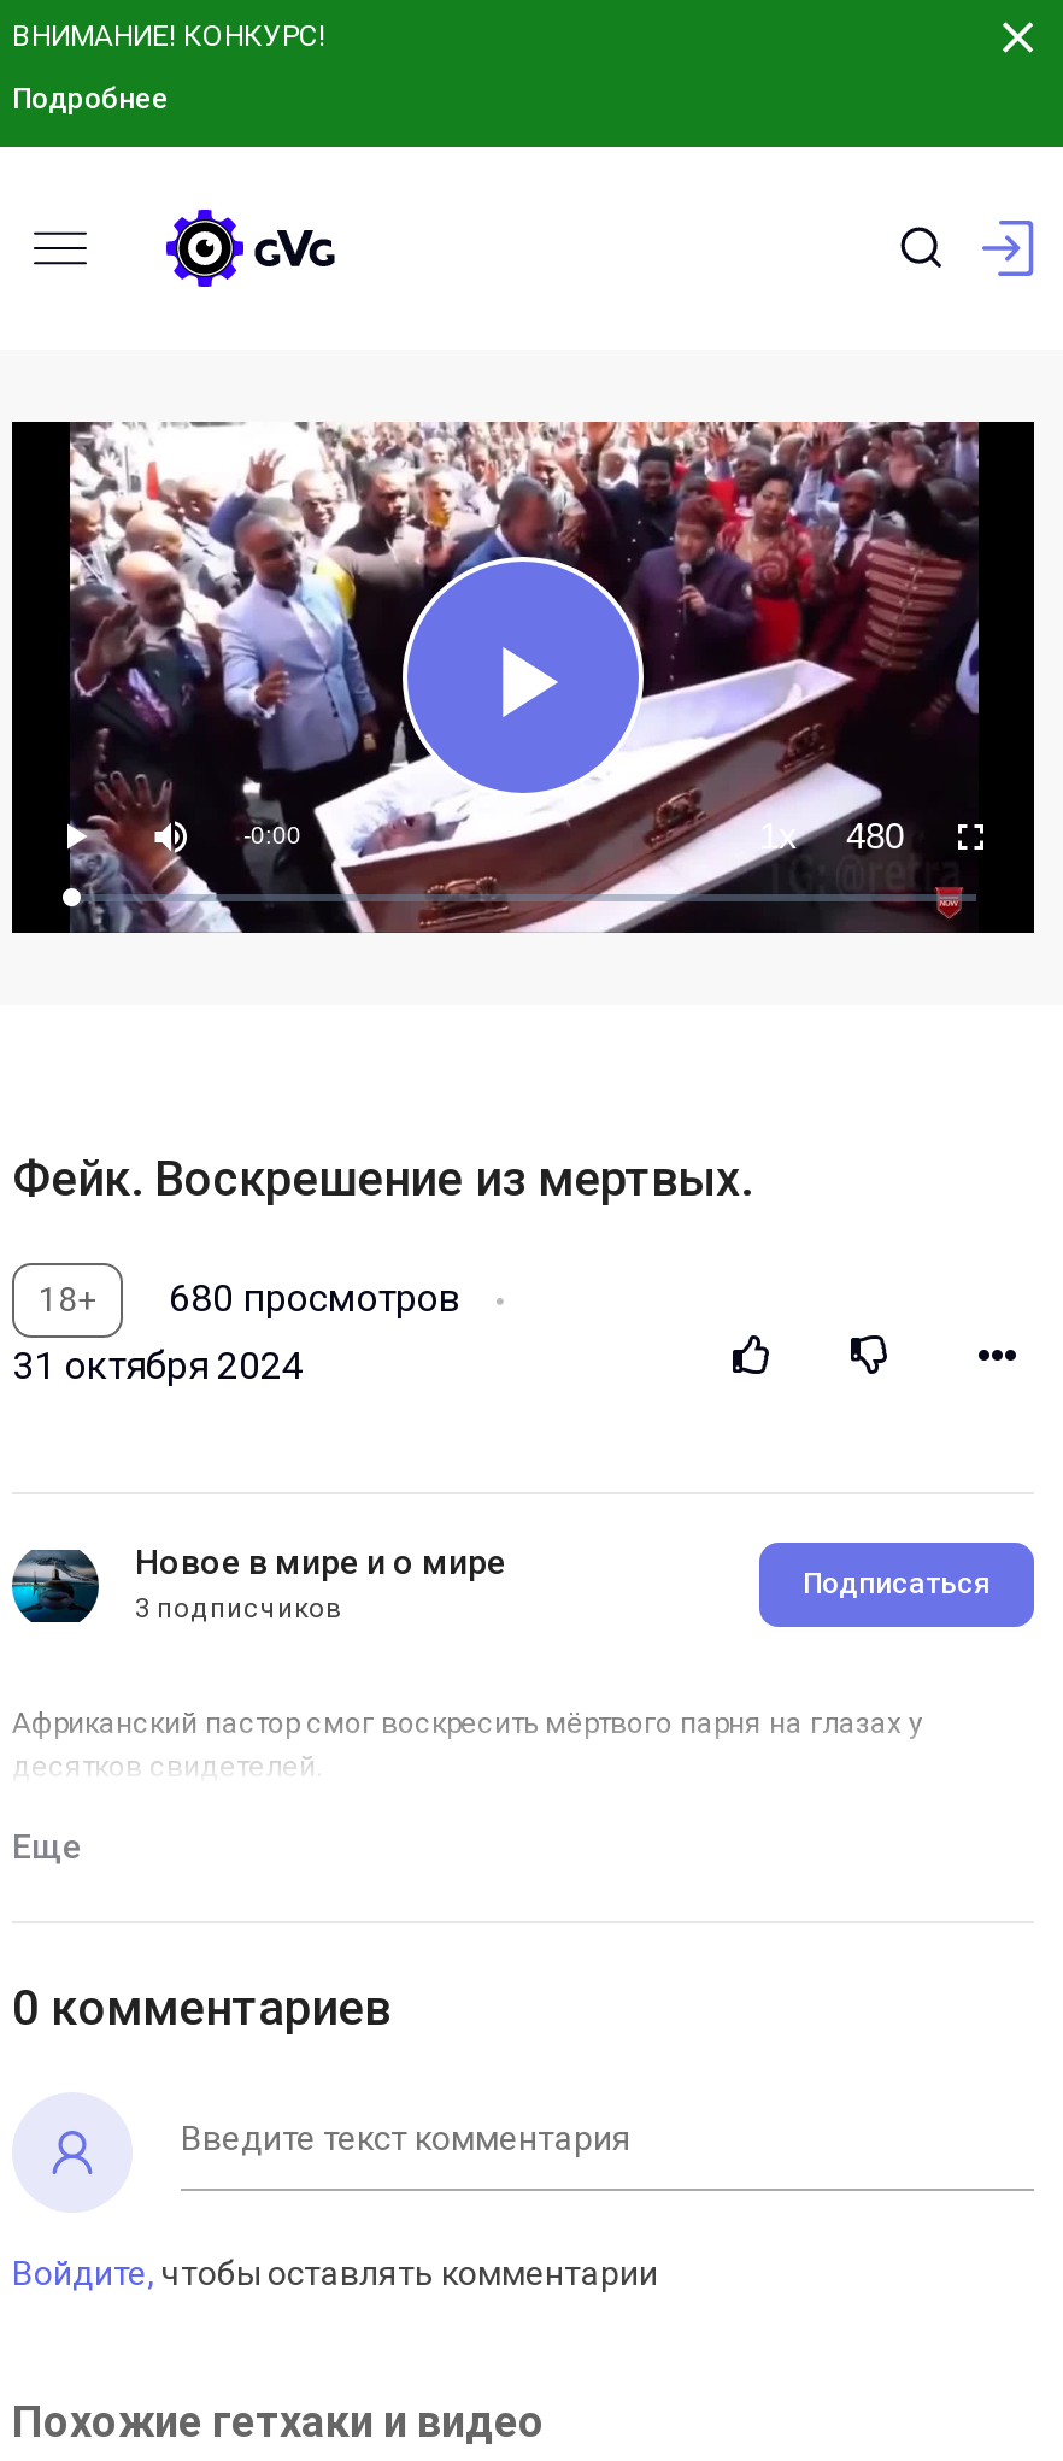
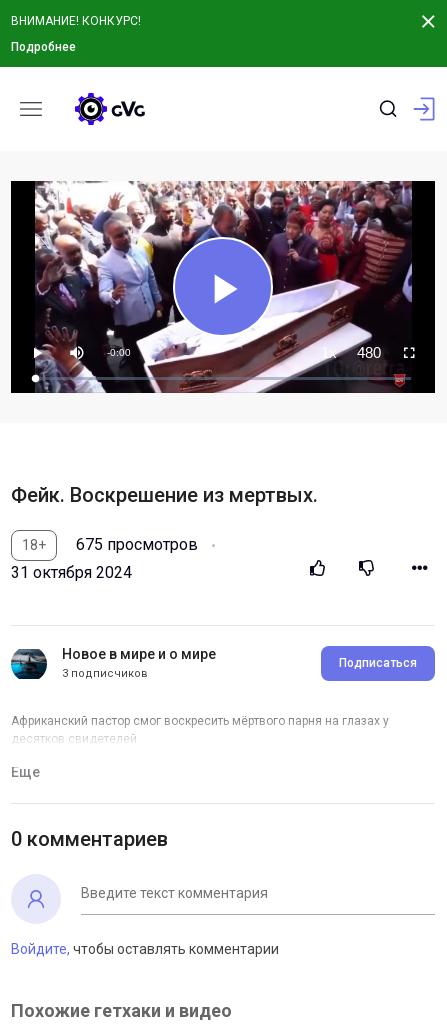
- 18+ 680 просмотров
+ 18+ 675 просмотров
